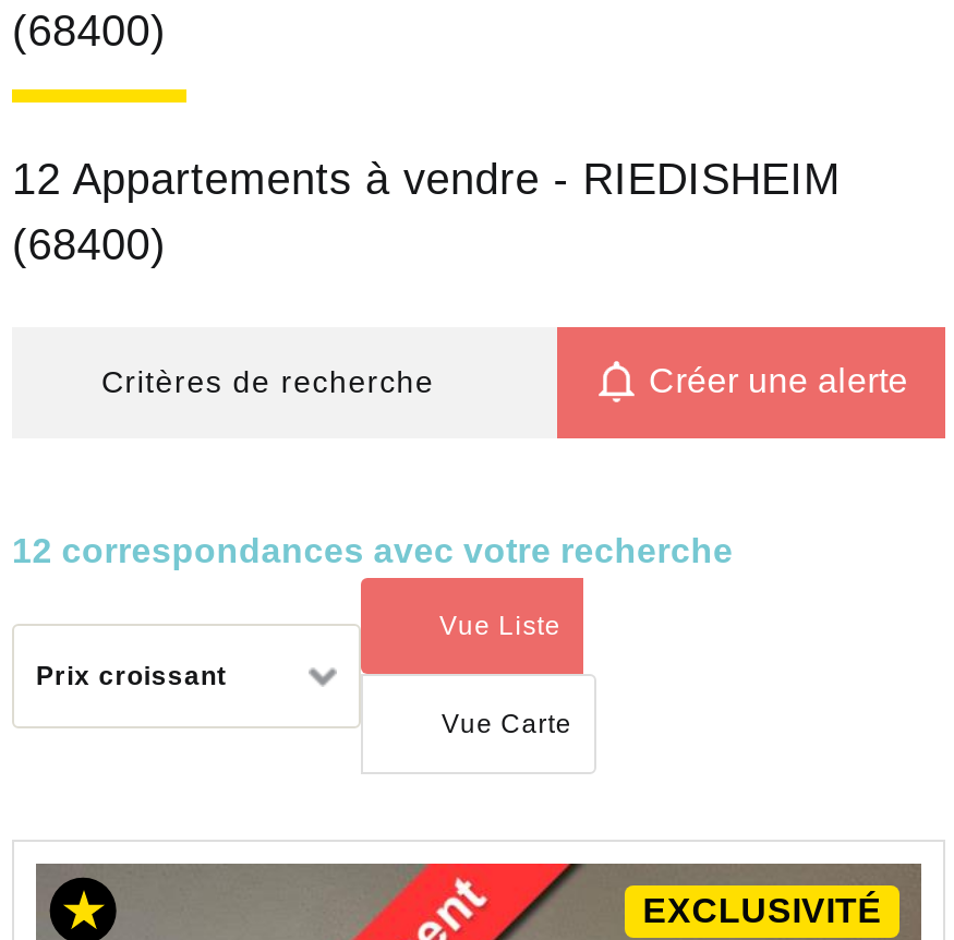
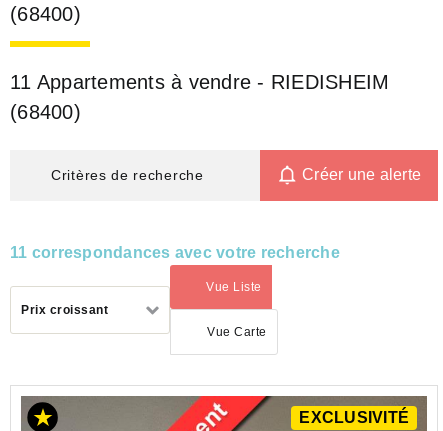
- 12 Appartements à vendre - RIEDISHEIM
+ 11 Appartements à vendre - RIEDISHEIM

- 12 correspondances avec votre recherche
+ 11 correspondances avec votre recherche
